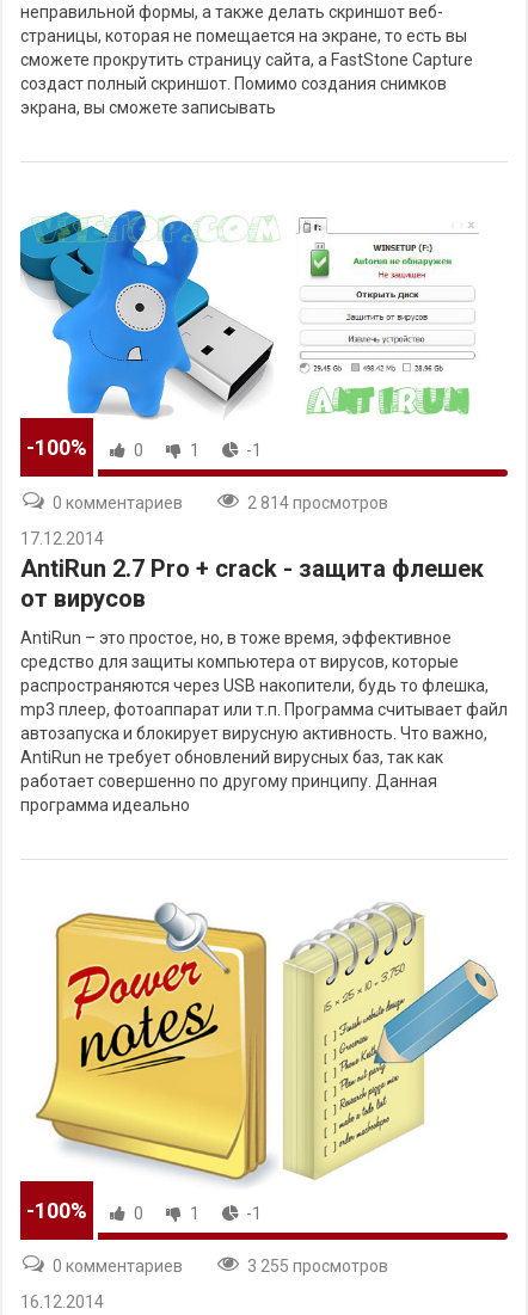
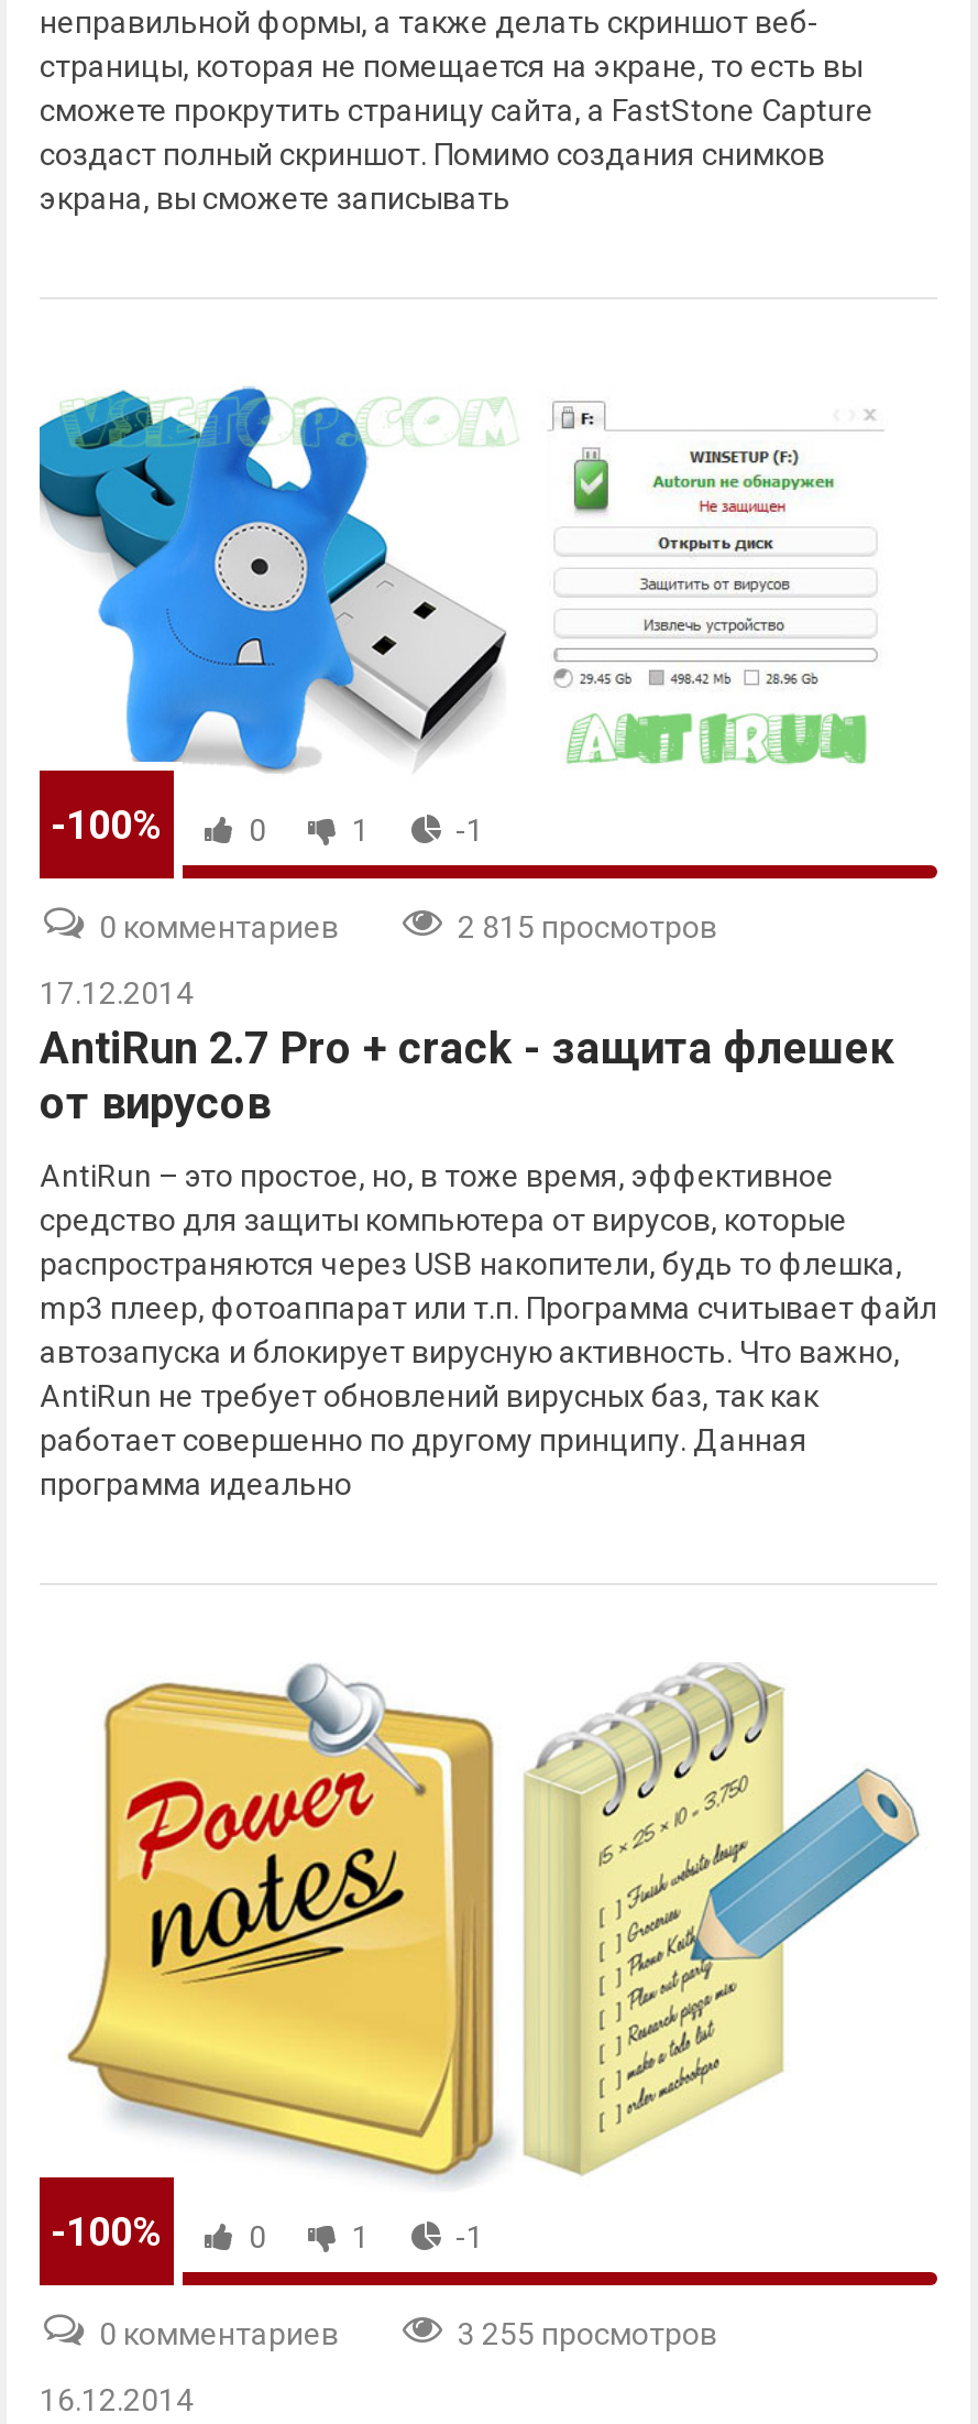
- 2 814 просмотров
+ 2 815 просмотров
